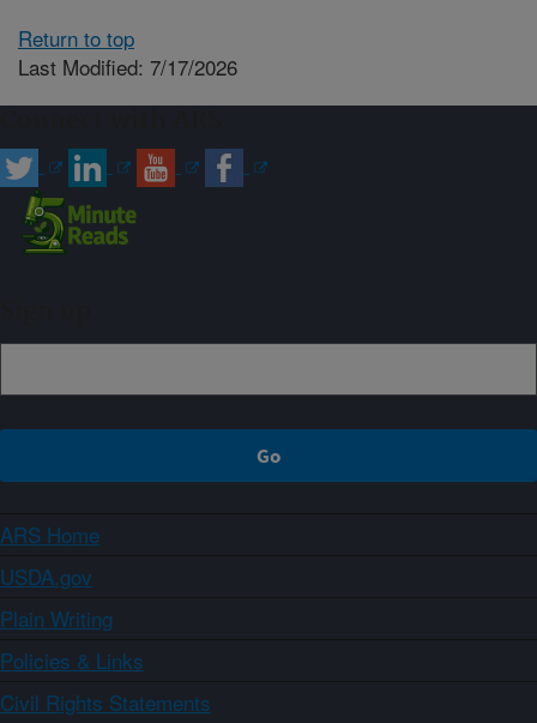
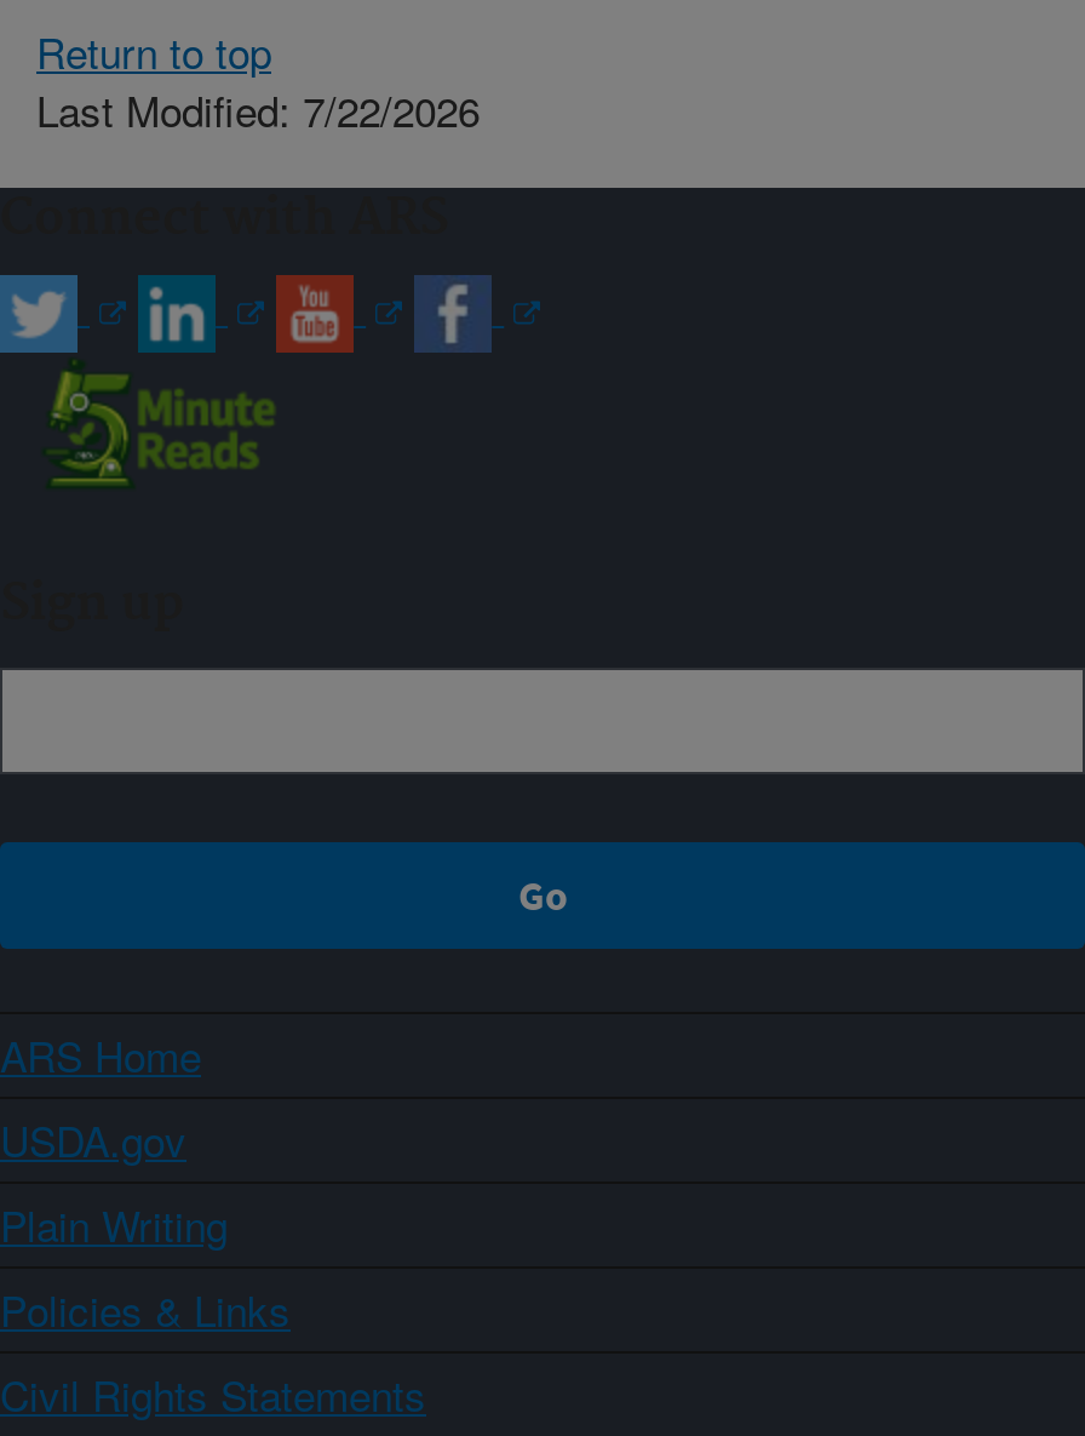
- Last Modified: 7/17/2026
+ Last Modified: 7/22/2026
